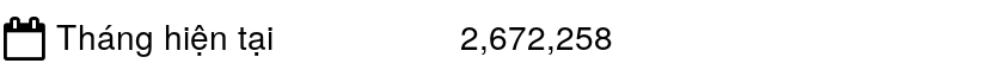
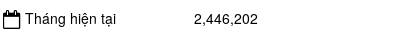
- 2,672,258
+ 2,446,202
